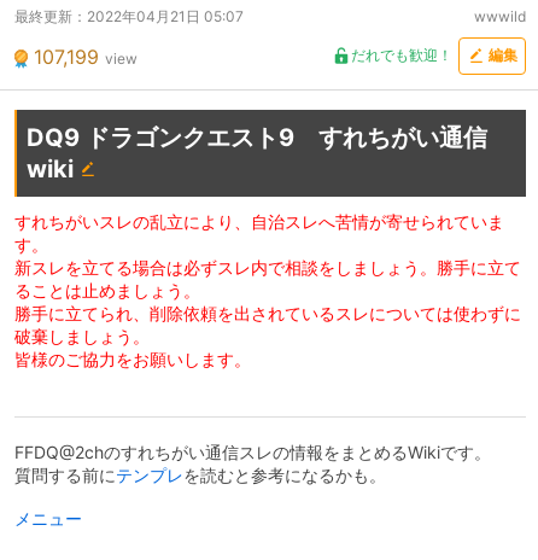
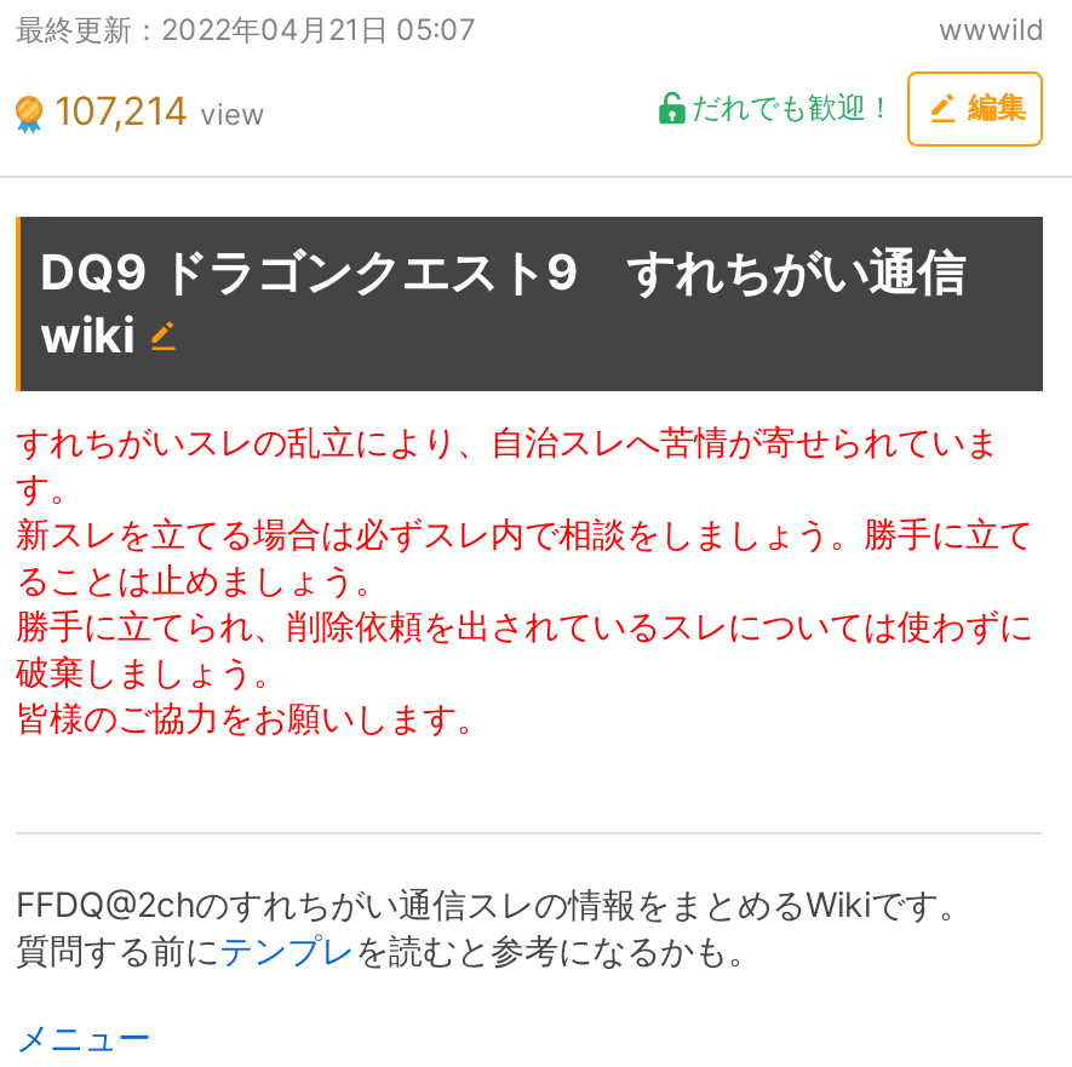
- 107,199 view
+ 107,214 view
